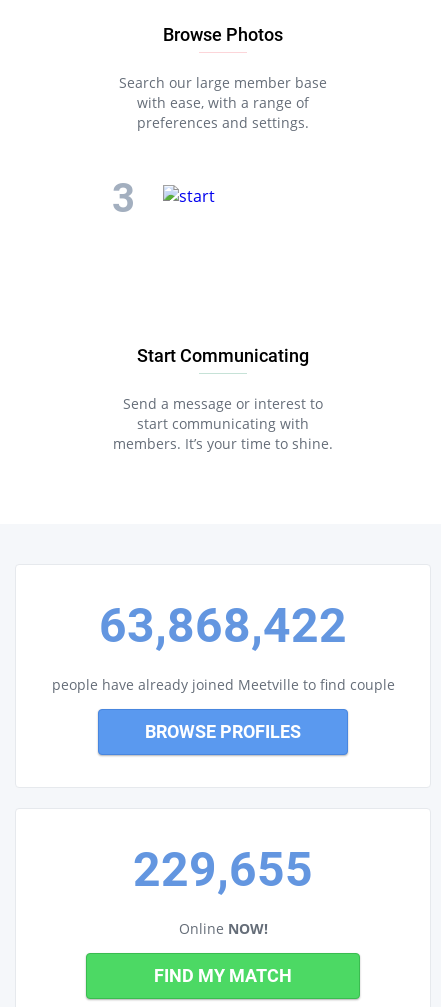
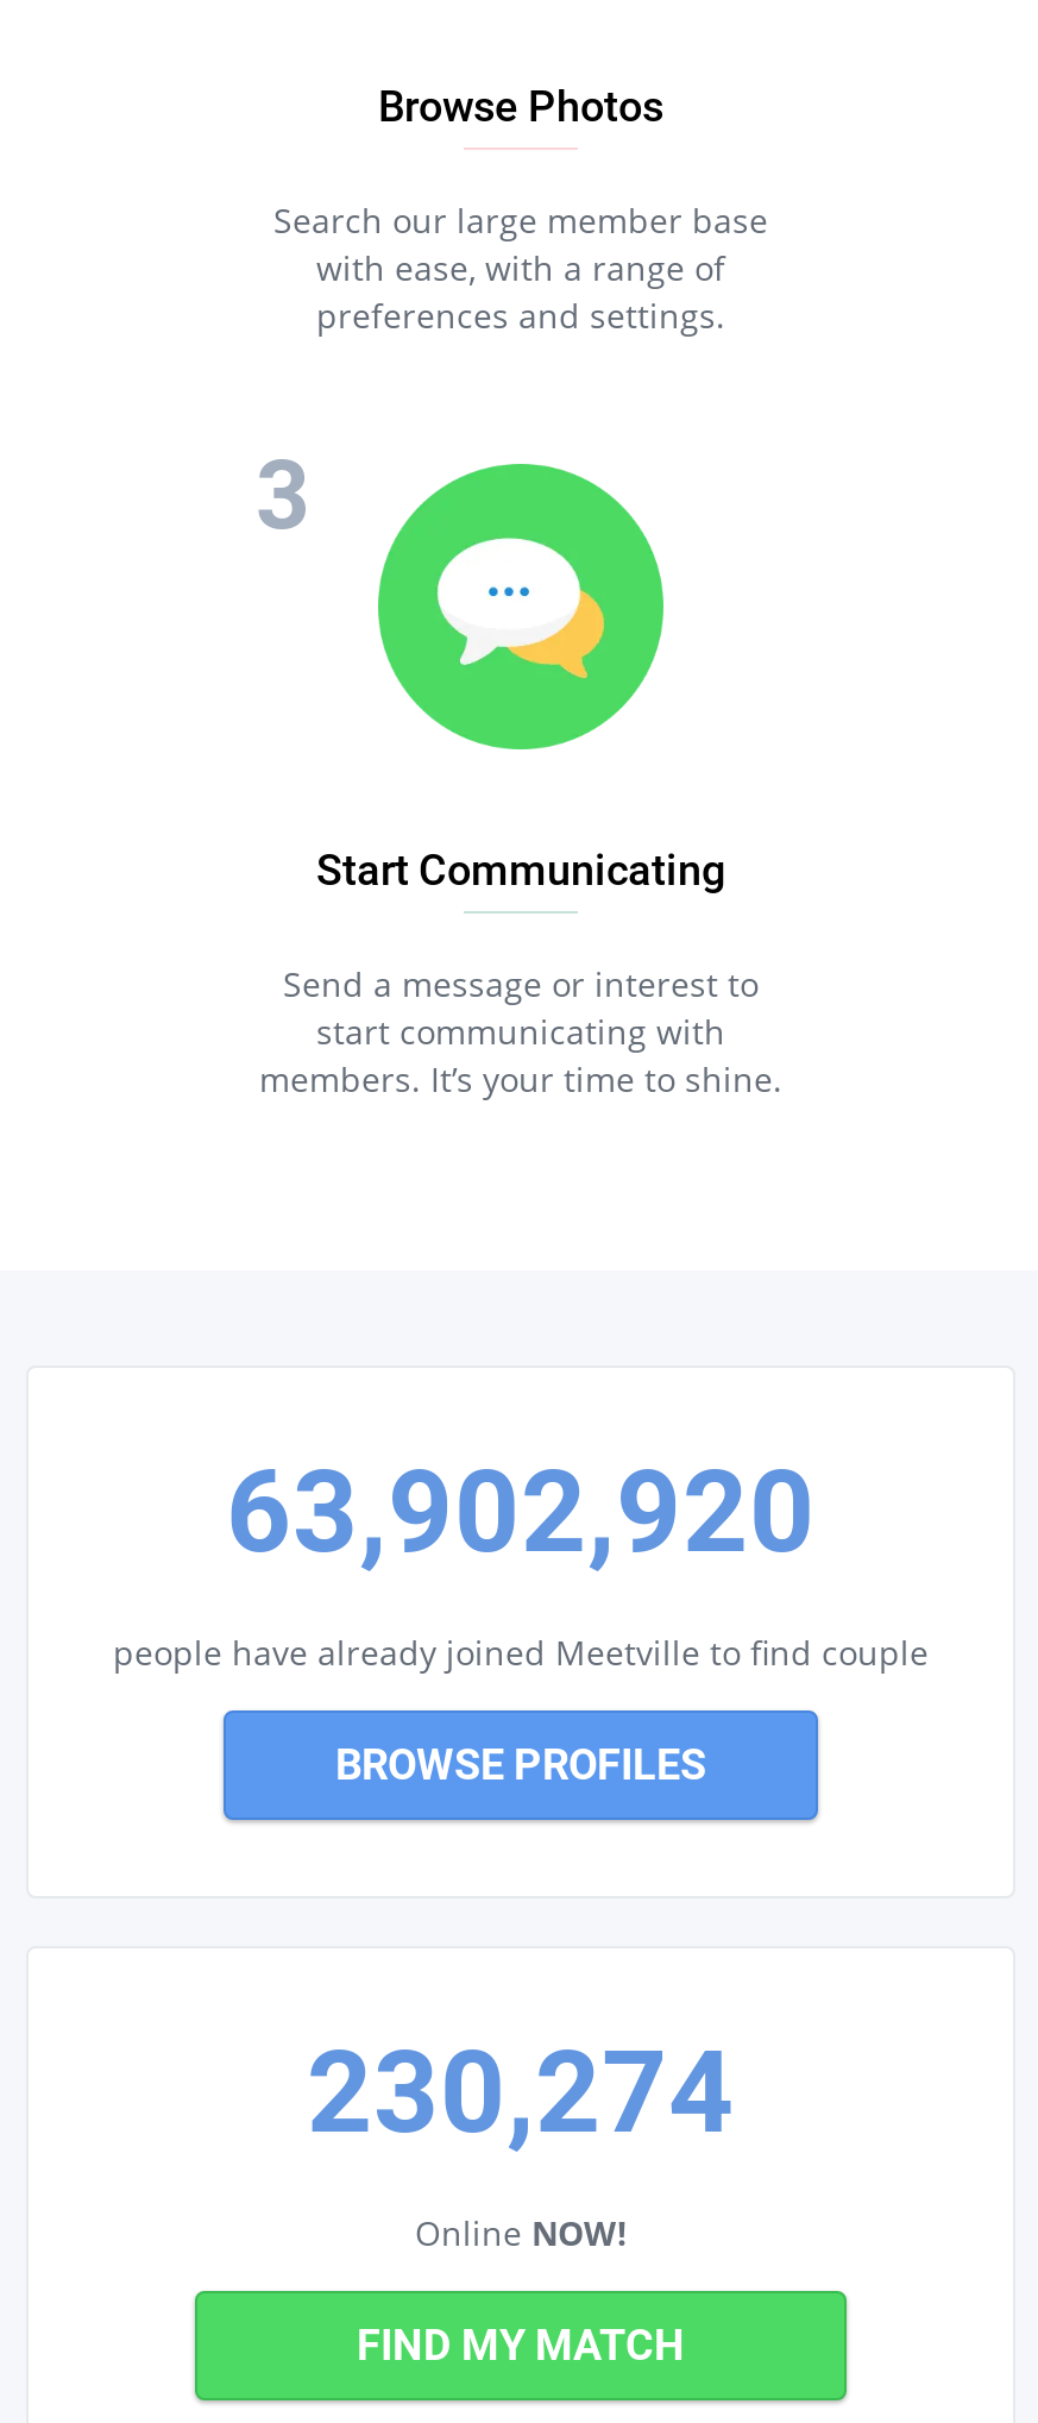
+ [image]

- 63,868,422
+ 63,902,920

- 229,655
+ 230,274
